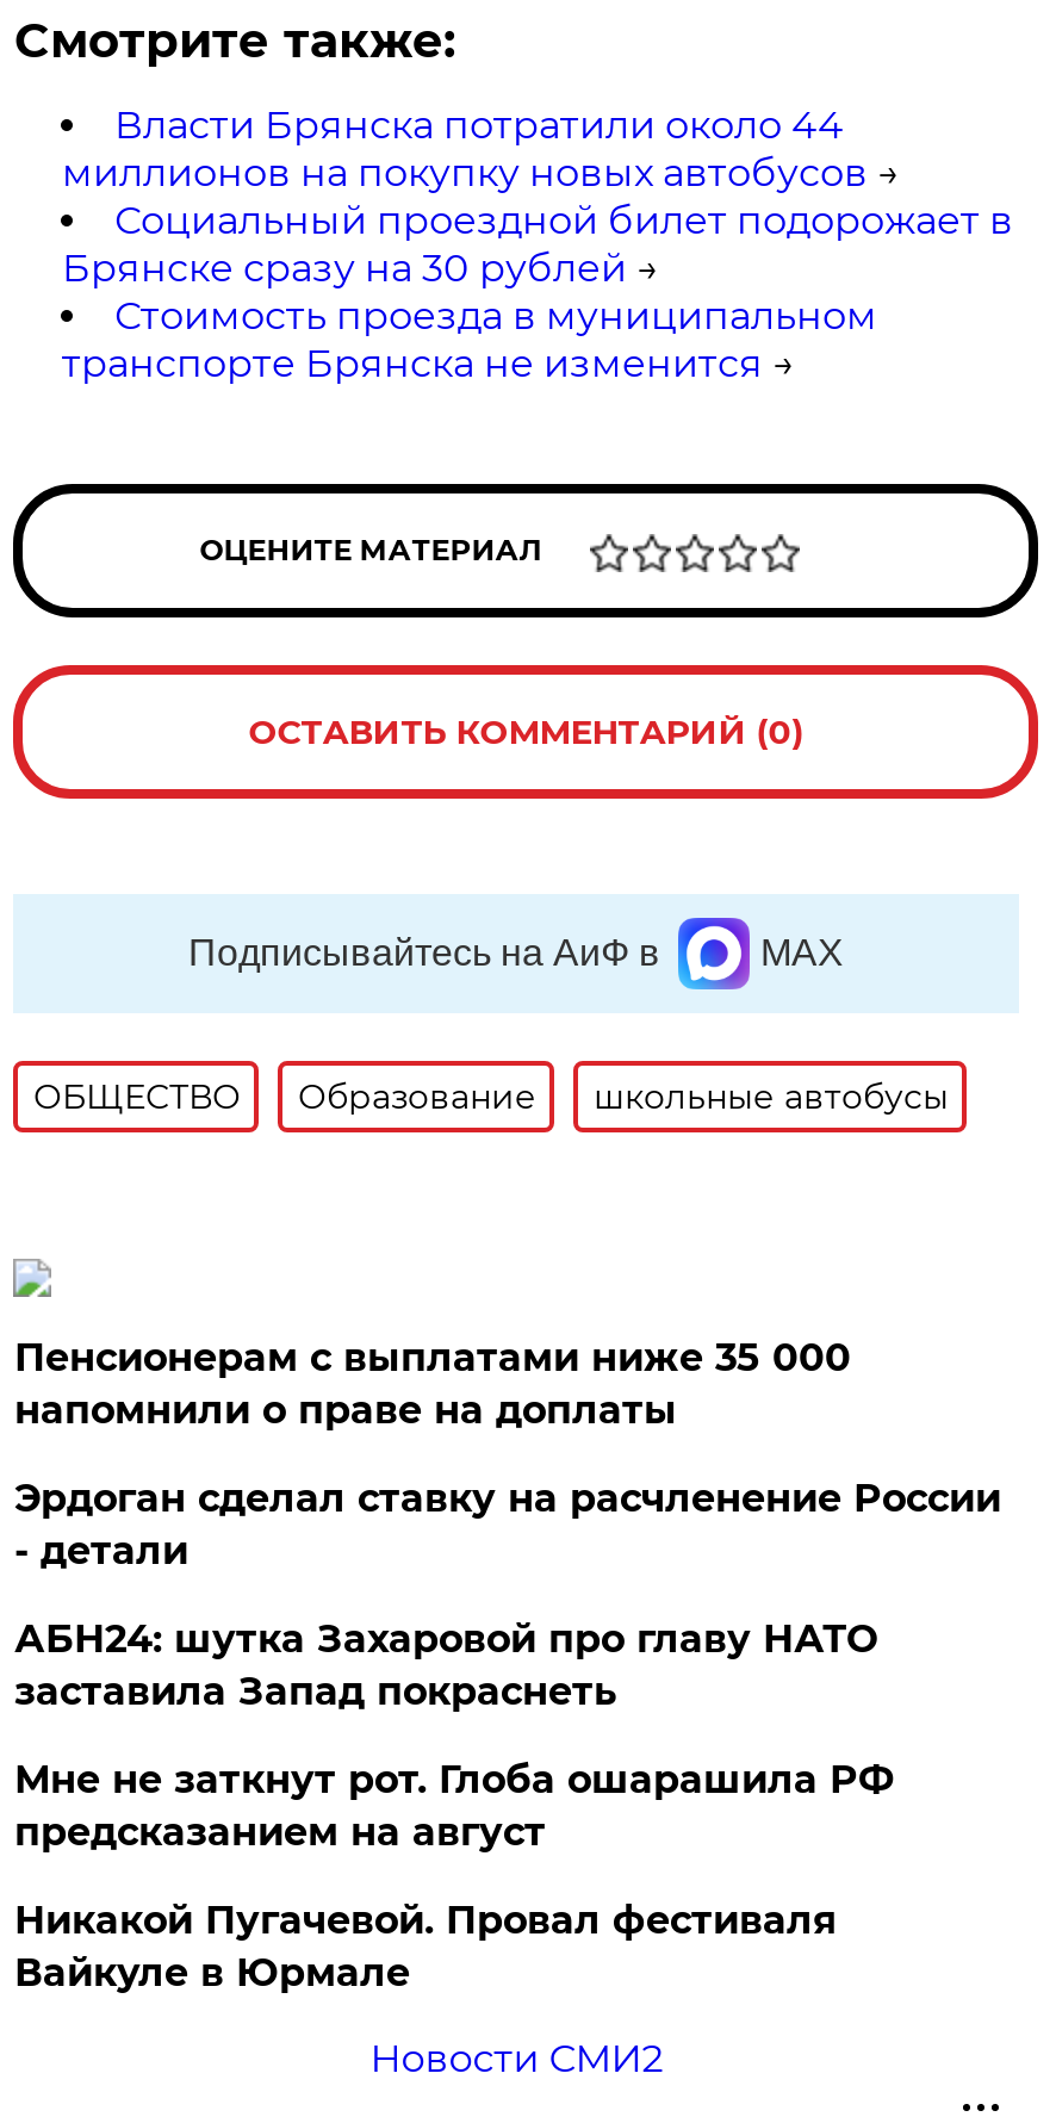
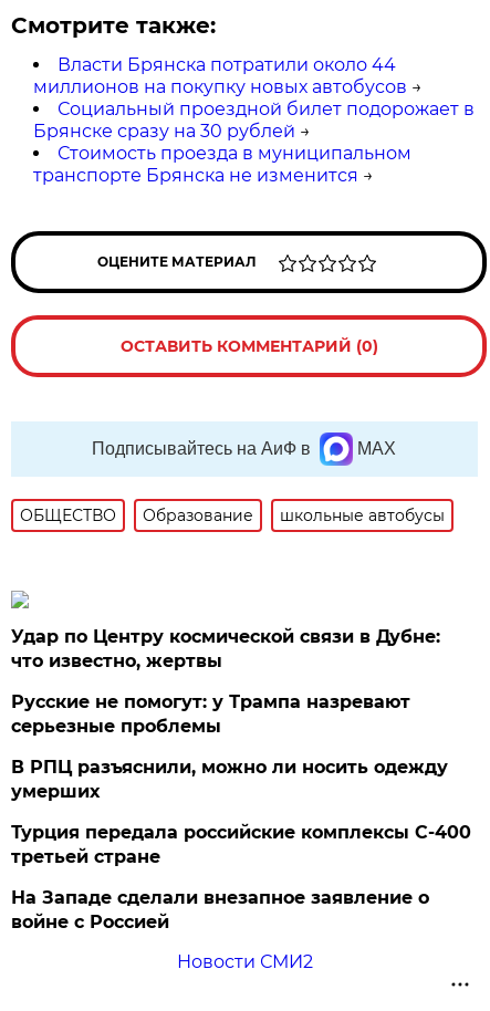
- Пенсионерам с выплатами ниже 35 000
- напомнили о праве на доплаты
+ Удар по Центру космической связи в Дубне:
+ что известно, жертвы

- Эрдоган сделал ставку на расчленение России
- - детали
+ Русские не помогут: у Трампа назревают
+ серьезные проблемы

- АБН24: шутка Захаровой про главу НАТО
- заставила Запад покраснеть
+ В РПЦ разъяснили, можно ли носить одежду
+ умерших

- Мне не заткнут рот. Глоба ошарашила РФ
- предсказанием на август
+ Турция передала российские комплексы С-400
+ третьей стране

- Никакой Пугачевой. Провал фестиваля
- Вайкуле в Юрмале
+ На Западе сделали внезапное заявление о
+ войне с Россией
